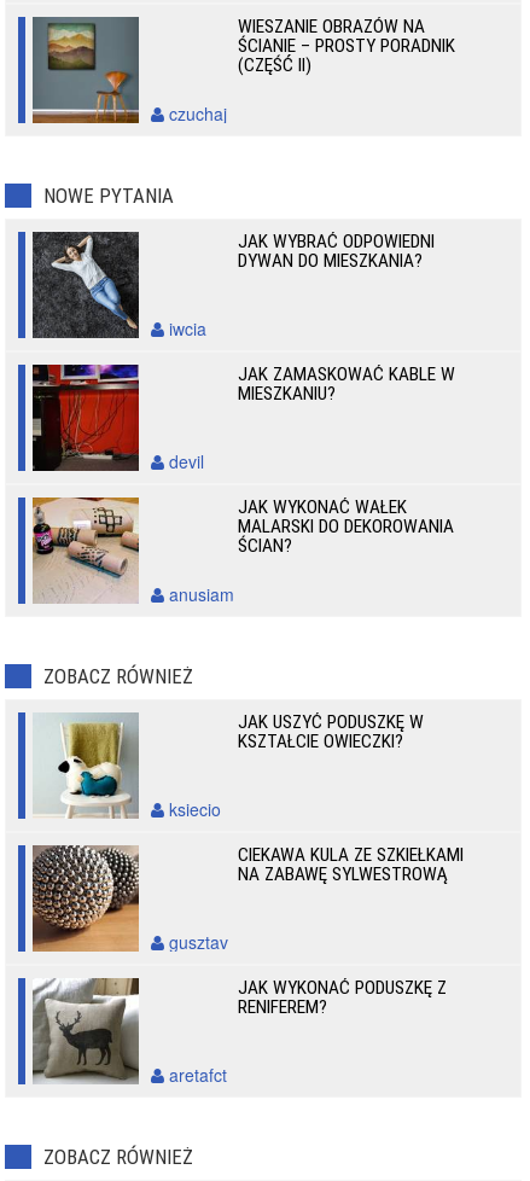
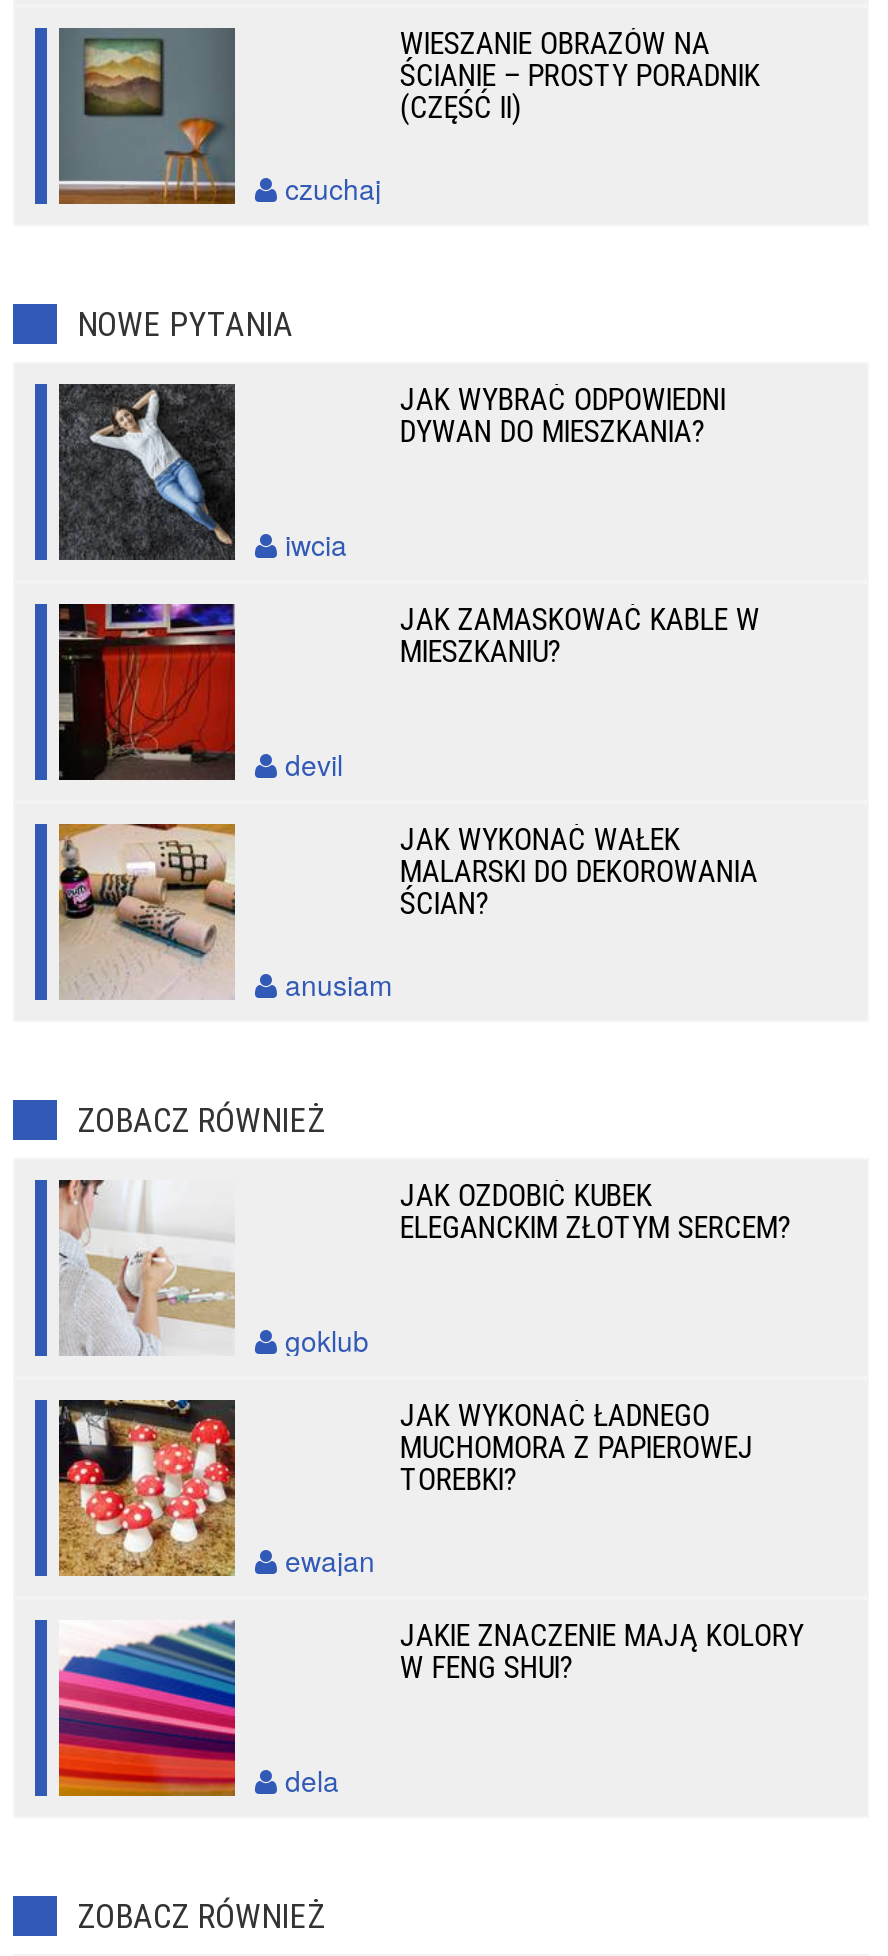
- [image]
- ksiecio
+ [image]
+ goklub

- JAK USZYĆ PODUSZKĘ W
- KSZTAŁCIE OWIECZKI?
+ JAK OZDOBIĆ KUBEK
+ ELEGANCKIM ZŁOTYM SERCEM?

- [image]
- gusztav
+ [image]
+ ewajan

- CIEKAWA KULA ZE SZKIEŁKAMI
- NA ZABAWĘ SYLWESTROWĄ
+ JAK WYKONAĆ ŁADNEGO
+ MUCHOMORA Z PAPIEROWEJ
+ TOREBKI?

- [image]
- aretafct
+ [image]
+ dela

- JAK WYKONAĆ PODUSZKĘ Z
- RENIFEREM?
+ JAKIE ZNACZENIE MAJĄ KOLORY
+ W FENG SHUI?
